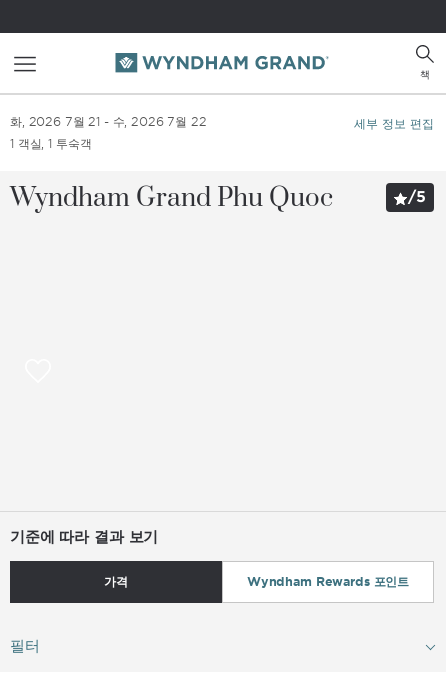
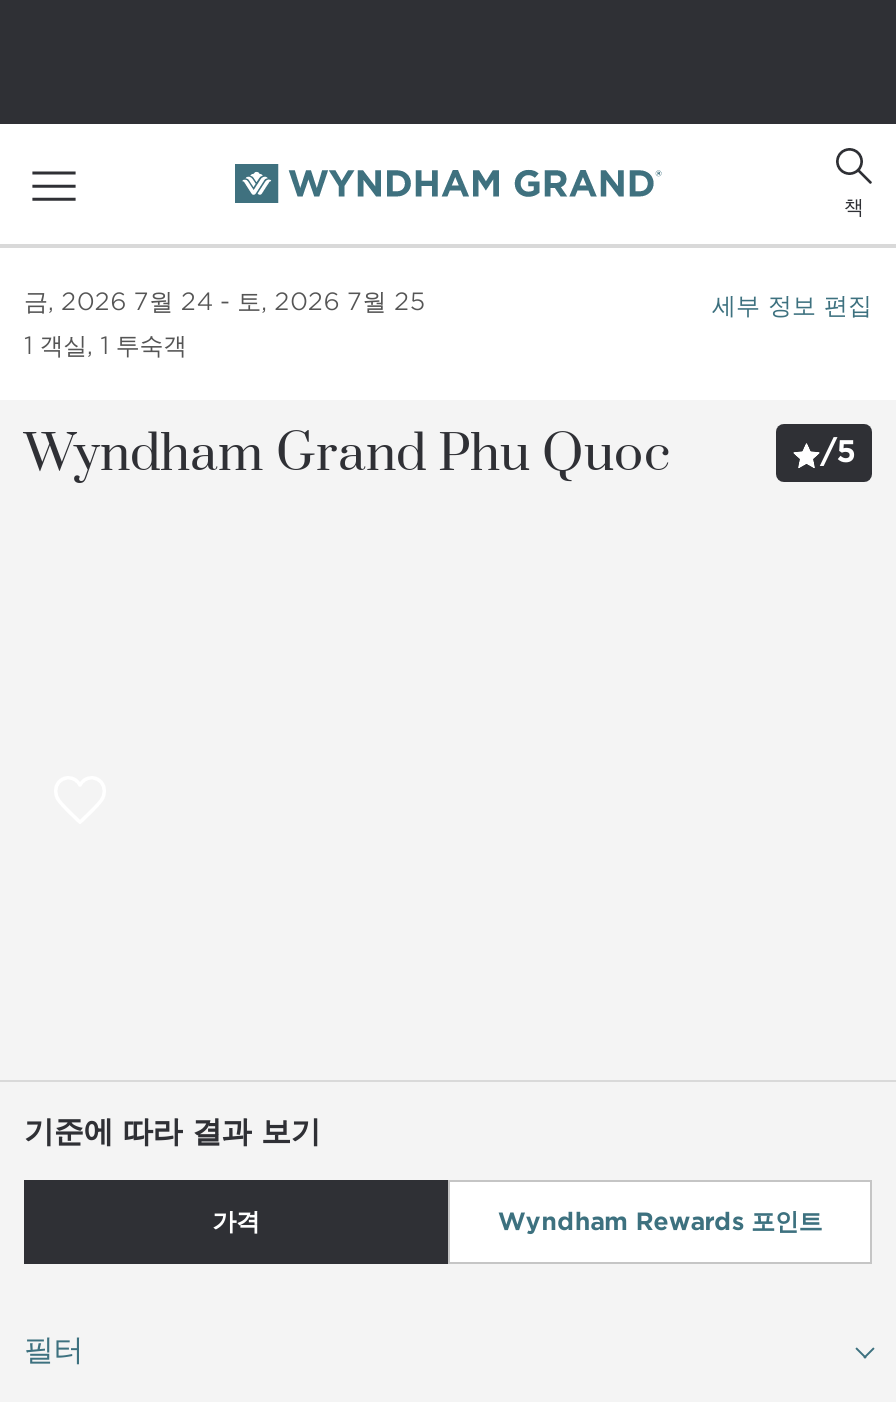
- 화, 2026 7월 21
+ 금, 2026 7월 24

- 수, 2026 7월 22
+ 토, 2026 7월 25
